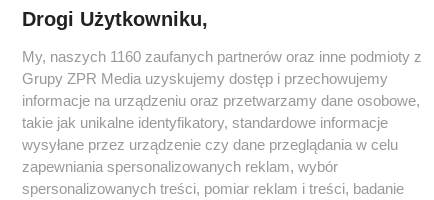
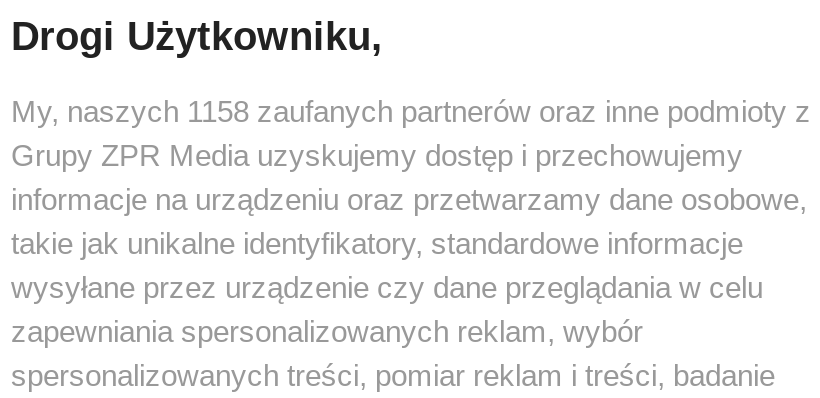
- My, naszych 1160 zaufanych partnerów oraz inne podmioty z
+ My, naszych 1158 zaufanych partnerów oraz inne podmioty z
